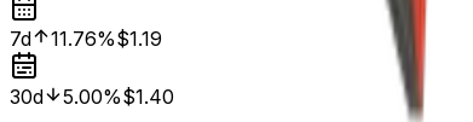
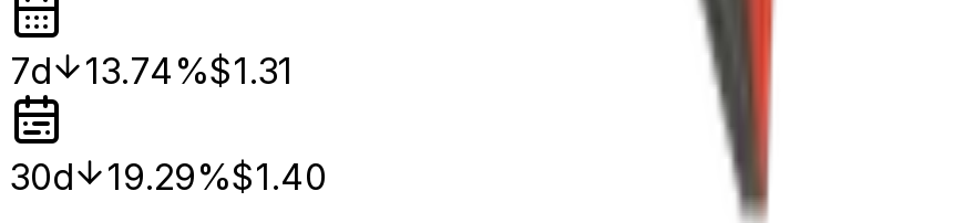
- 7d 11.76%$1.19
+ 7d 13.74%$1.31

- 30d 5.00%$1.40
+ 30d 19.29%$1.40
